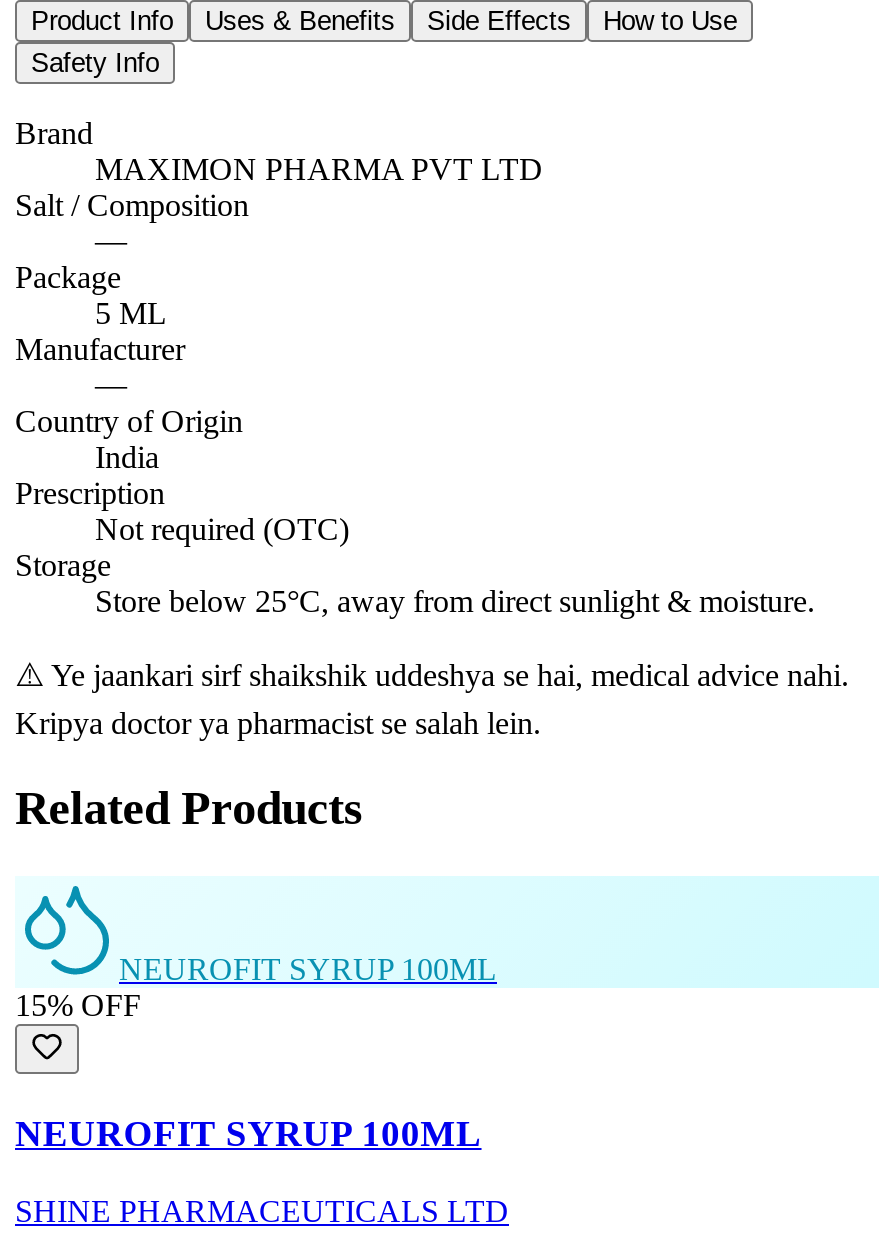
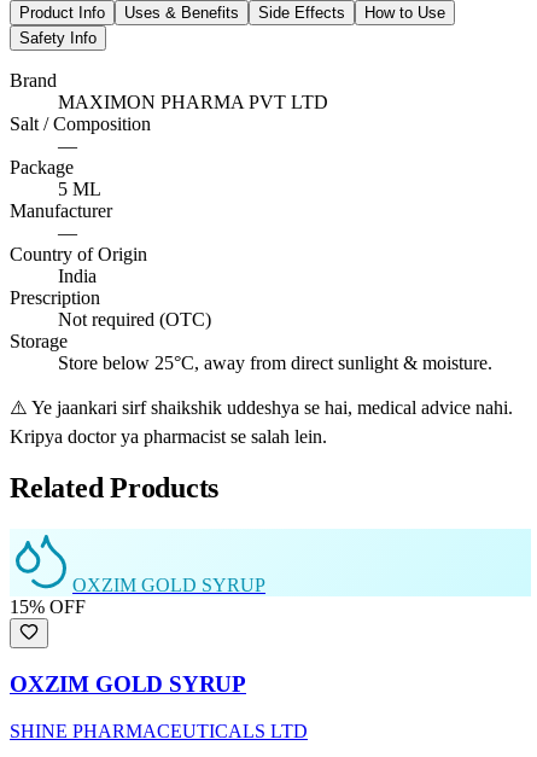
- NEUROFIT SYRUP 100ML
+ OXZIM GOLD SYRUP

- NEUROFIT SYRUP 100ML
+ OXZIM GOLD SYRUP
